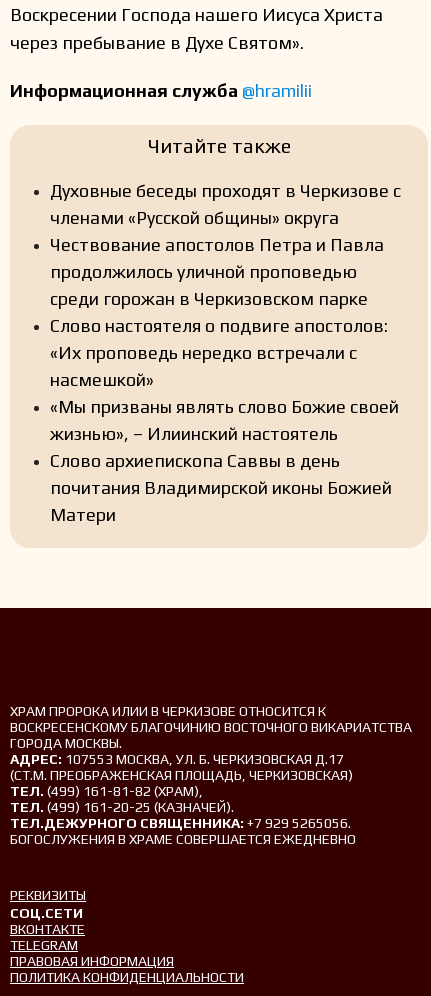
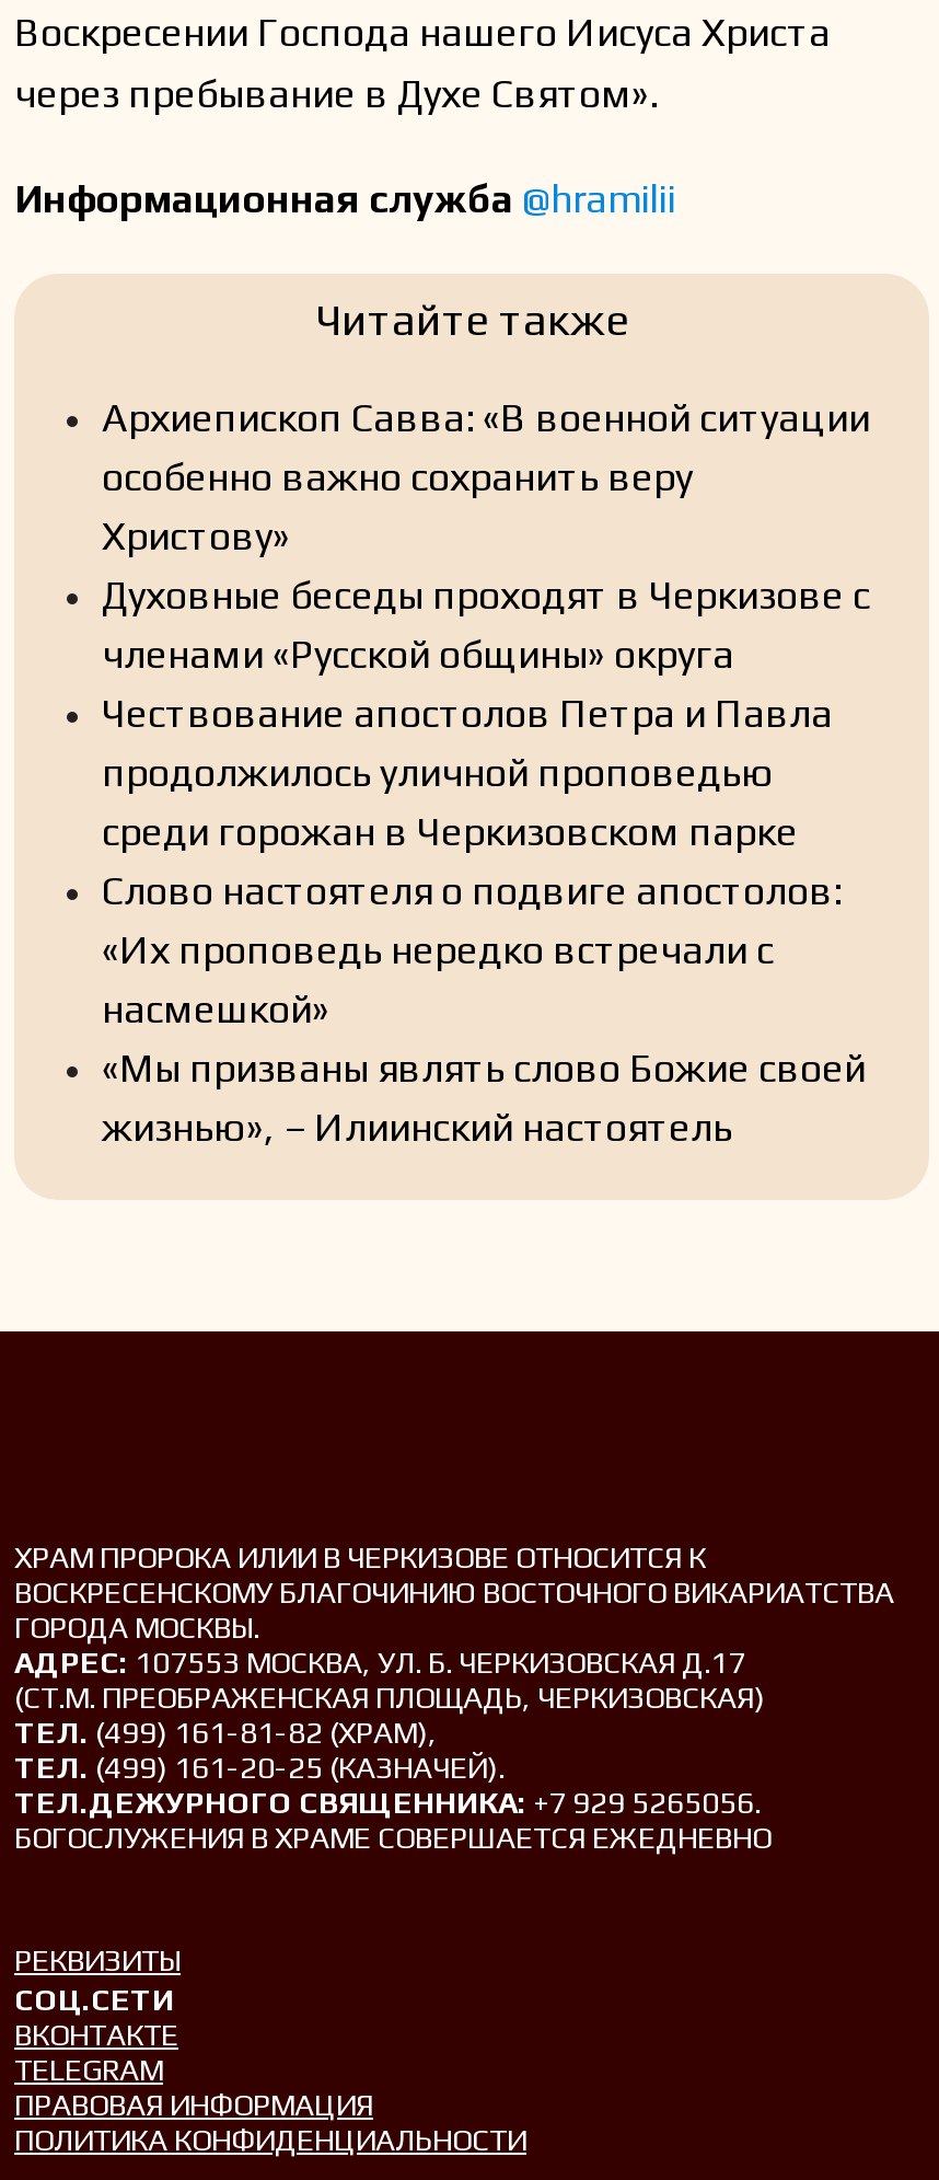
+ Архиепископ Савва: «В военной ситуации
+ особенно важно сохранить веру
+ Христову»

moved down: Духовные беседы проходят в Черкизове с | членами «Русской общины» округа | Чествование апостолов Петра и Павла | ... | «Мы призваны являть слово Божие своей | жизнью», – Илиинский настоятель

- Слово архиепископа Саввы в день
- почитания Владимирской иконы Божией
- Матери
